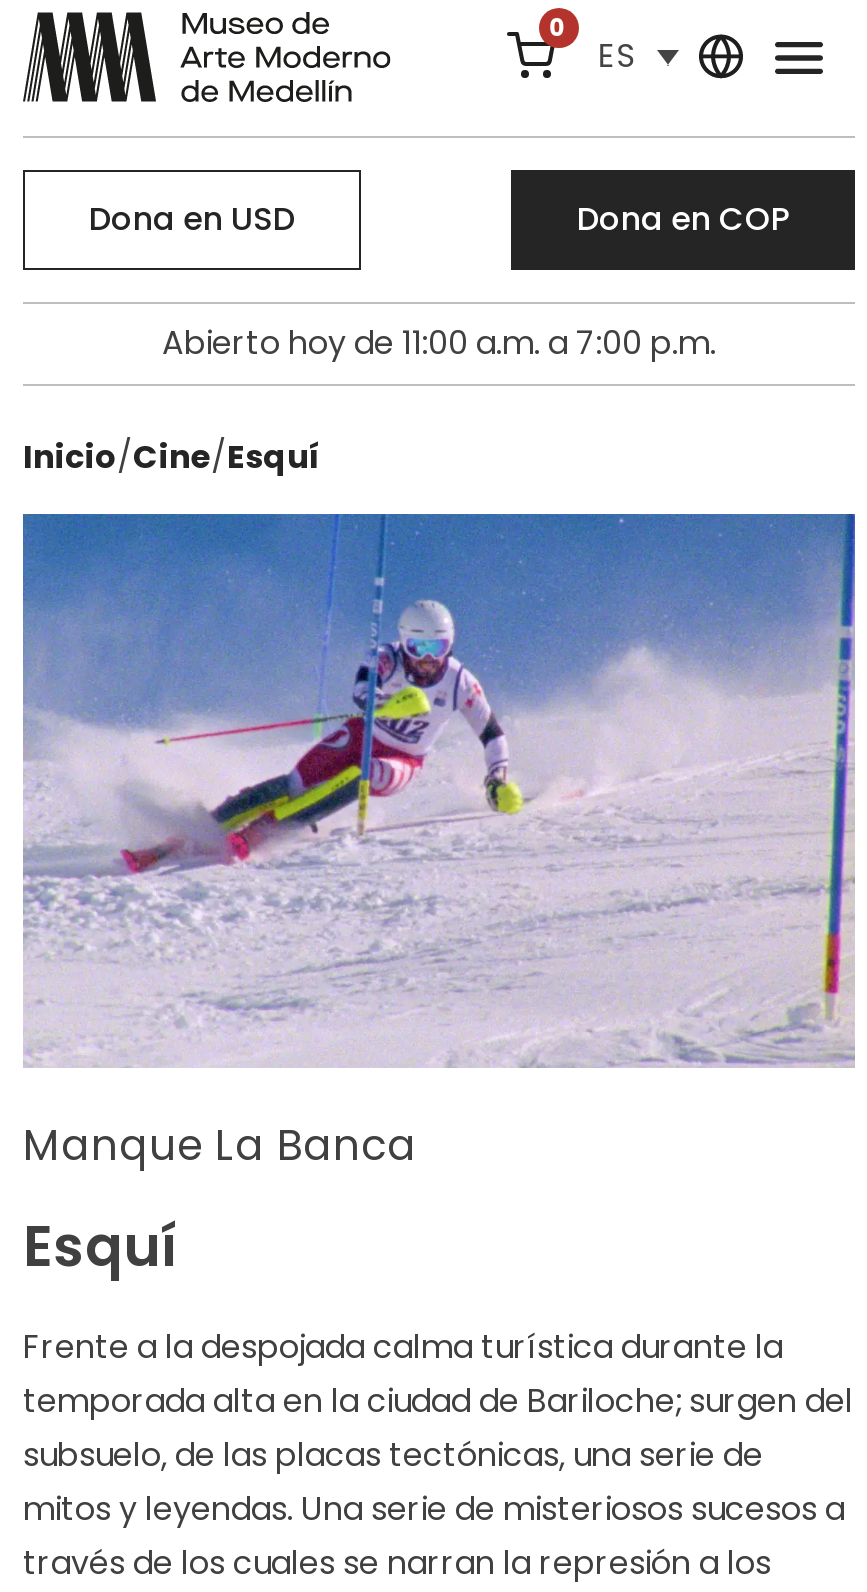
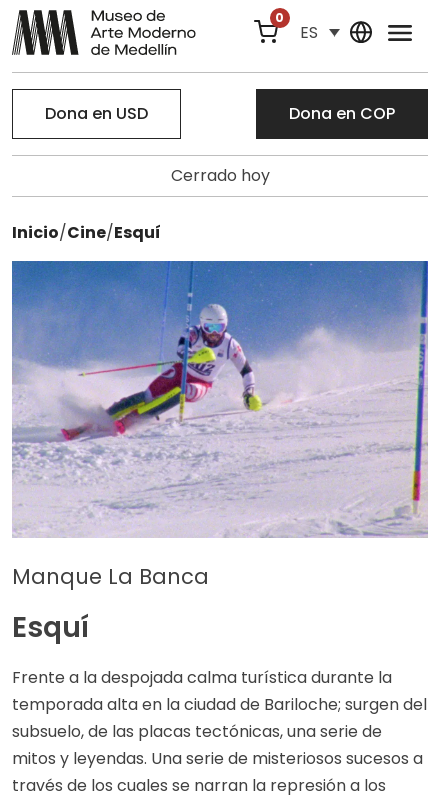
- Abierto hoy de 11:00 a.m. a 7:00 p.m.
+ Cerrado hoy
